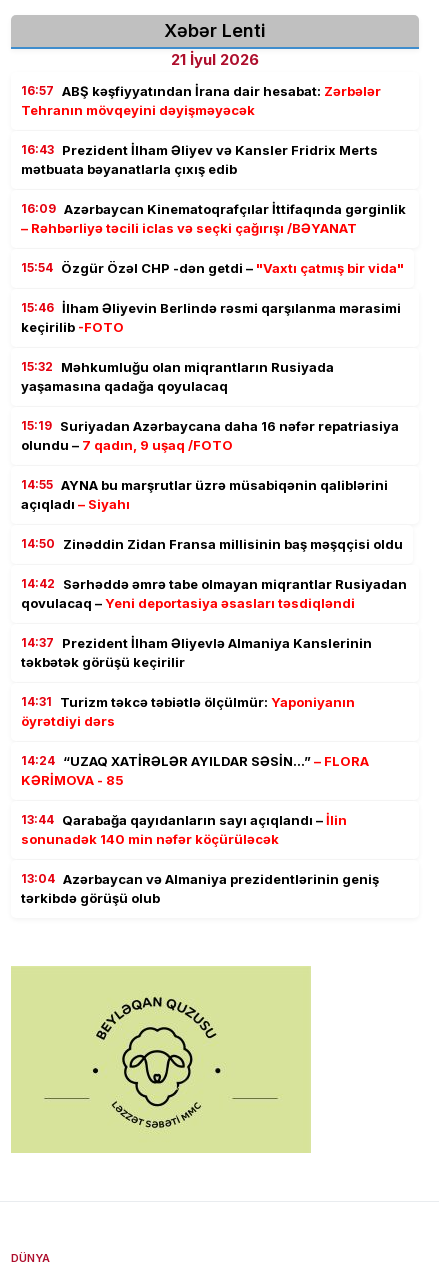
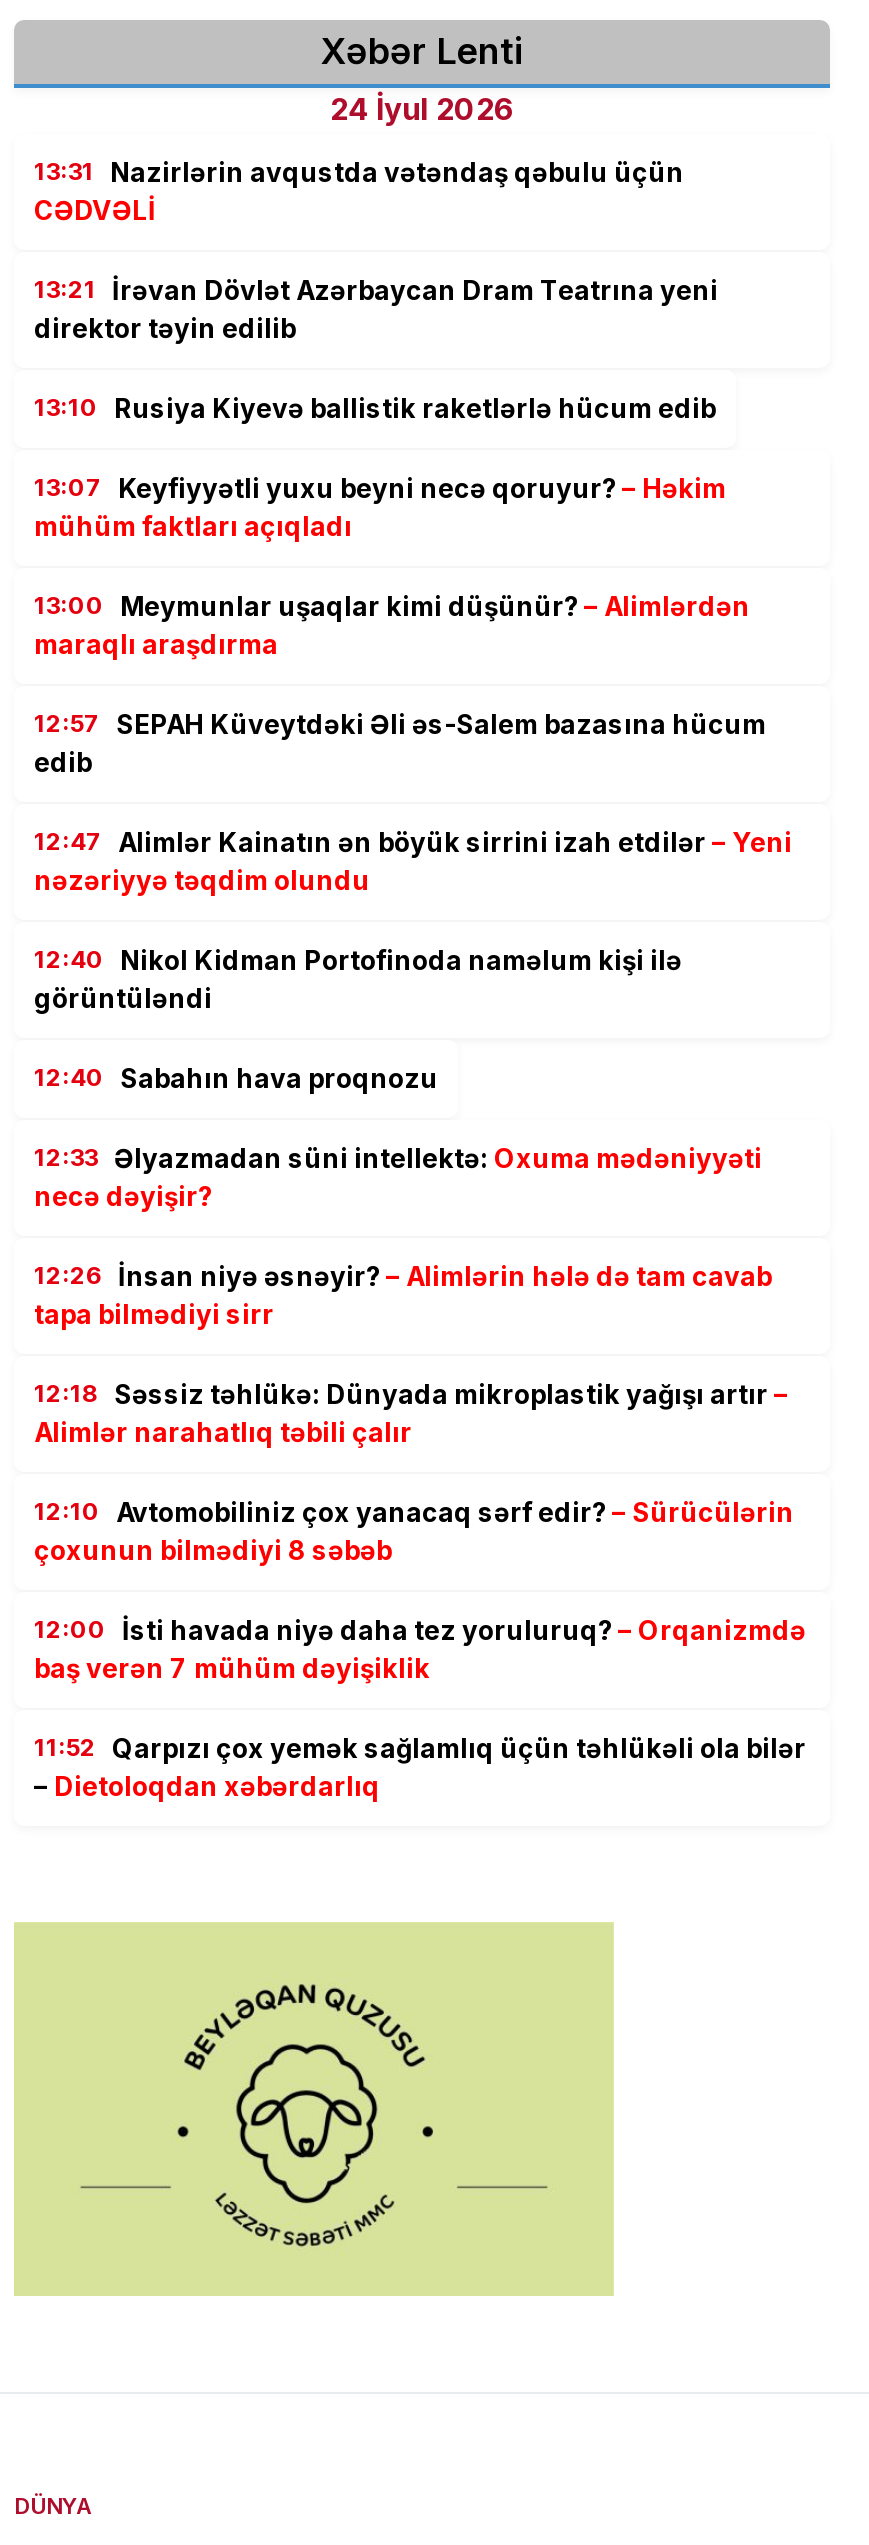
- 21 İyul 2026
+ 24 İyul 2026

- 16:57 ABŞ kəşfiyyatından İrana dair hesabat: Zərbələr
- Tehranın mövqeyini dəyişməyəcək
+ 13:31 Nazirlərin avqustda vətəndaş qəbulu üçün
+ CƏDVƏLİ

- 16:43 Prezident İlham Əliyev və Kansler Fridrix Merts
- mətbuata bəyanatlarla çıxış edib
+ 13:21 İrəvan Dövlət Azərbaycan Dram Teatrına yeni
+ direktor təyin edilib

- 16:09 Azərbaycan Kinematoqrafçılar İttifaqında gərginlik
- – Rəhbərliyə təcili iclas və seçki çağırışı /BƏYANAT
+ 13:10 Rusiya Kiyevə ballistik raketlərlə hücum edib

- 15:54 Özgür Özəl CHP -dən getdi – "Vaxtı çatmış bir vida"
+ 13:07 Keyfiyyətli yuxu beyni necə qoruyur? – Həkim
+ mühüm faktları açıqladı

- 15:46 İlham Əliyevin Berlində rəsmi qarşılanma mərasimi
- keçirilib -FOTO
+ 13:00 Meymunlar uşaqlar kimi düşünür? – Alimlərdən
+ maraqlı araşdırma

- 15:32 Məhkumluğu olan miqrantların Rusiyada
- yaşamasına qadağa qoyulacaq
+ 12:57 SEPAH Küveytdəki Əli əs-Salem bazasına hücum
+ edib

- 15:19 Suriyadan Azərbaycana daha 16 nəfər repatriasiya
- olundu – 7 qadın, 9 uşaq /FOTO
+ 12:47 Alimlər Kainatın ən böyük sirrini izah etdilər – Yeni
+ nəzəriyyə təqdim olundu

- 14:55 AYNA bu marşrutlar üzrə müsabiqənin qaliblərini
- açıqladı – Siyahı
+ 12:40 Nikol Kidman Portofinoda naməlum kişi ilə
+ görüntüləndi

- 14:50 Zinəddin Zidan Fransa millisinin baş məşqçisi oldu
+ 12:40 Sabahın hava proqnozu

- 14:42 Sərhəddə əmrə tabe olmayan miqrantlar Rusiyadan
- qovulacaq – Yeni deportasiya əsasları təsdiqləndi
+ 12:33 Əlyazmadan süni intellektə: Oxuma mədəniyyəti
+ necə dəyişir?

- 14:37 Prezident İlham Əliyevlə Almaniya Kanslerinin
- təkbətək görüşü keçirilir
+ 12:26 İnsan niyə əsnəyir? – Alimlərin hələ də tam cavab
+ tapa bilmədiyi sirr

- 14:31 Turizm təkcə təbiətlə ölçülmür: Yaponiyanın
- öyrətdiyi dərs
+ 12:18 Səssiz təhlükə: Dünyada mikroplastik yağışı artır –
+ Alimlər narahatlıq təbili çalır

- 14:24 “UZAQ XATİRƏLƏR AYILDAR SƏSİN…” – FLORA
- KƏRİMOVA - 85
+ 12:10 Avtomobiliniz çox yanacaq sərf edir? – Sürücülərin
+ çoxunun bilmədiyi 8 səbəb

- 13:44 Qarabağa qayıdanların sayı açıqlandı – İlin
- sonunadək 140 min nəfər köçürüləcək
+ 12:00 İsti havada niyə daha tez yoruluruq? – Orqanizmdə
+ baş verən 7 mühüm dəyişiklik

- 13:04 Azərbaycan və Almaniya prezidentlərinin geniş
- tərkibdə görüşü olub
+ 11:52 Qarpızı çox yemək sağlamlıq üçün təhlükəli ola bilər
+ – Dietoloqdan xəbərdarlıq
